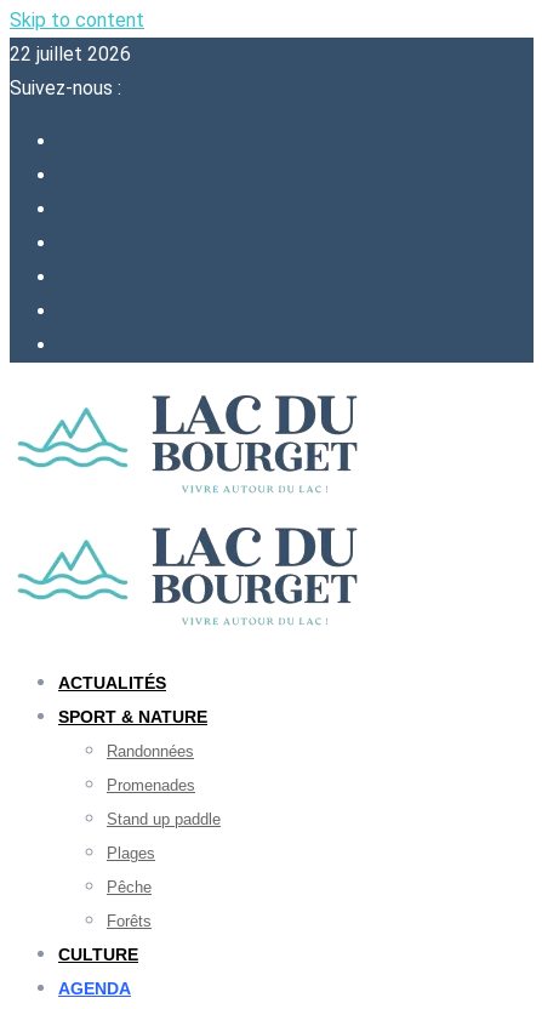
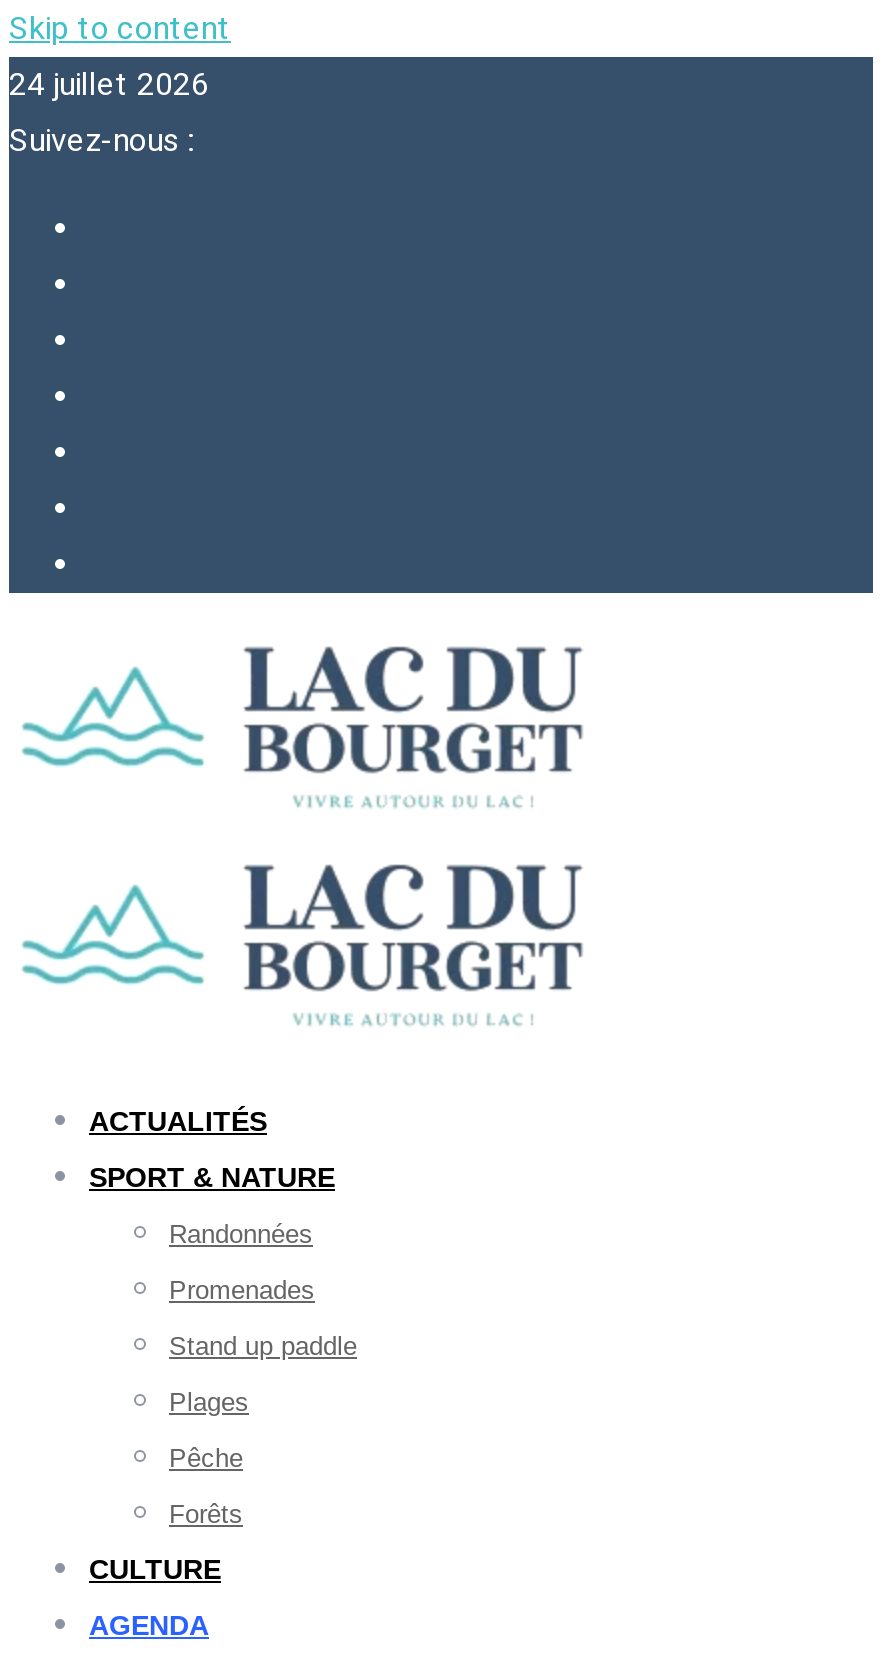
- 22 juillet 2026
+ 24 juillet 2026
